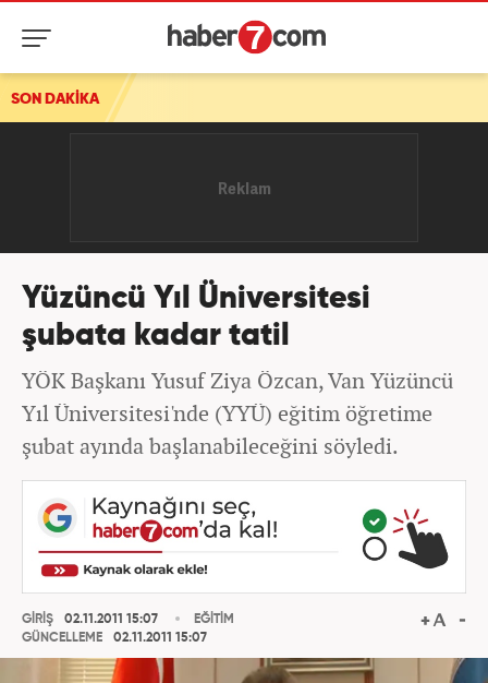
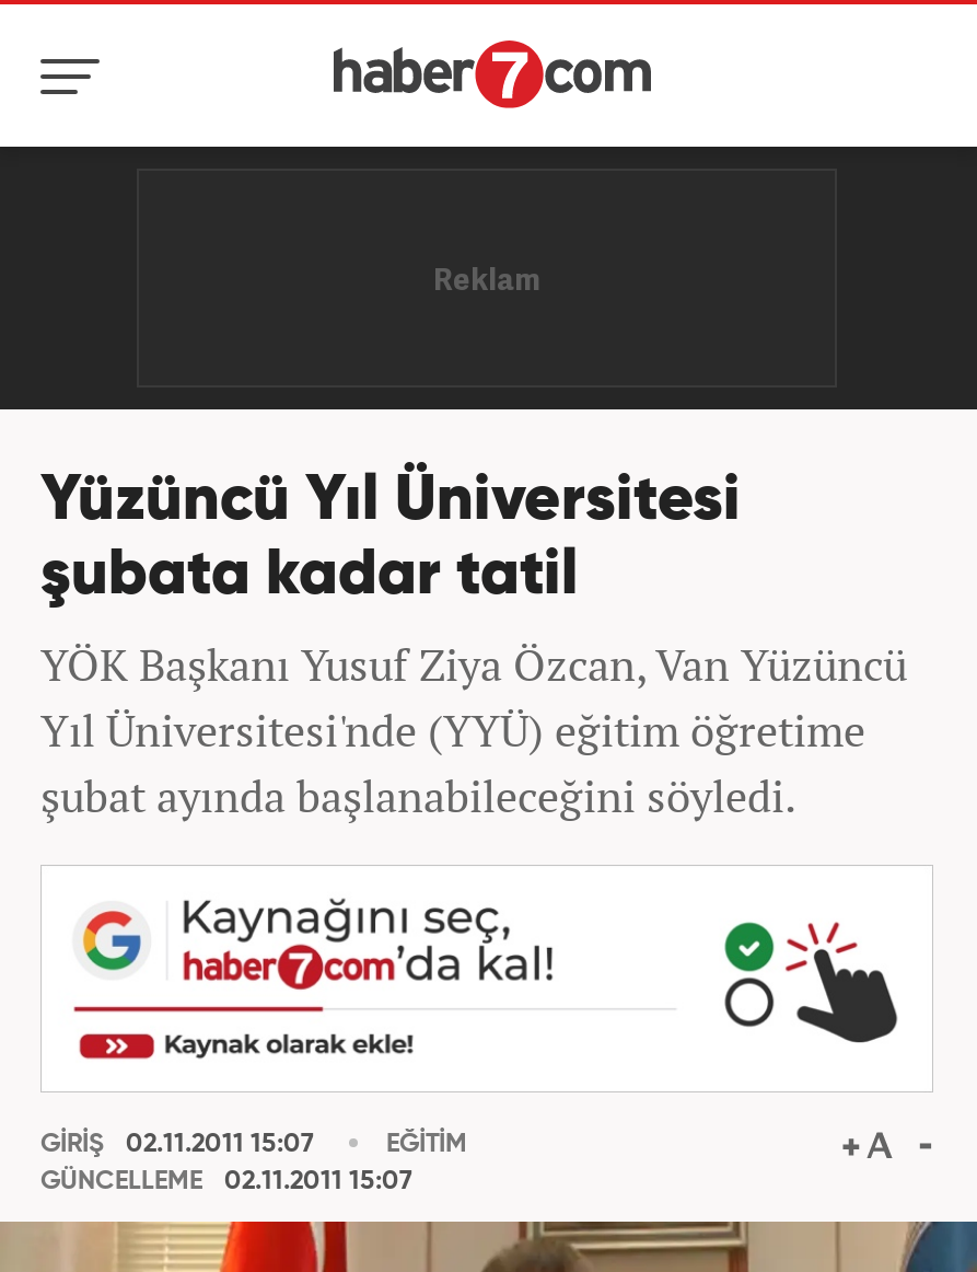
- SON DAKİKA
